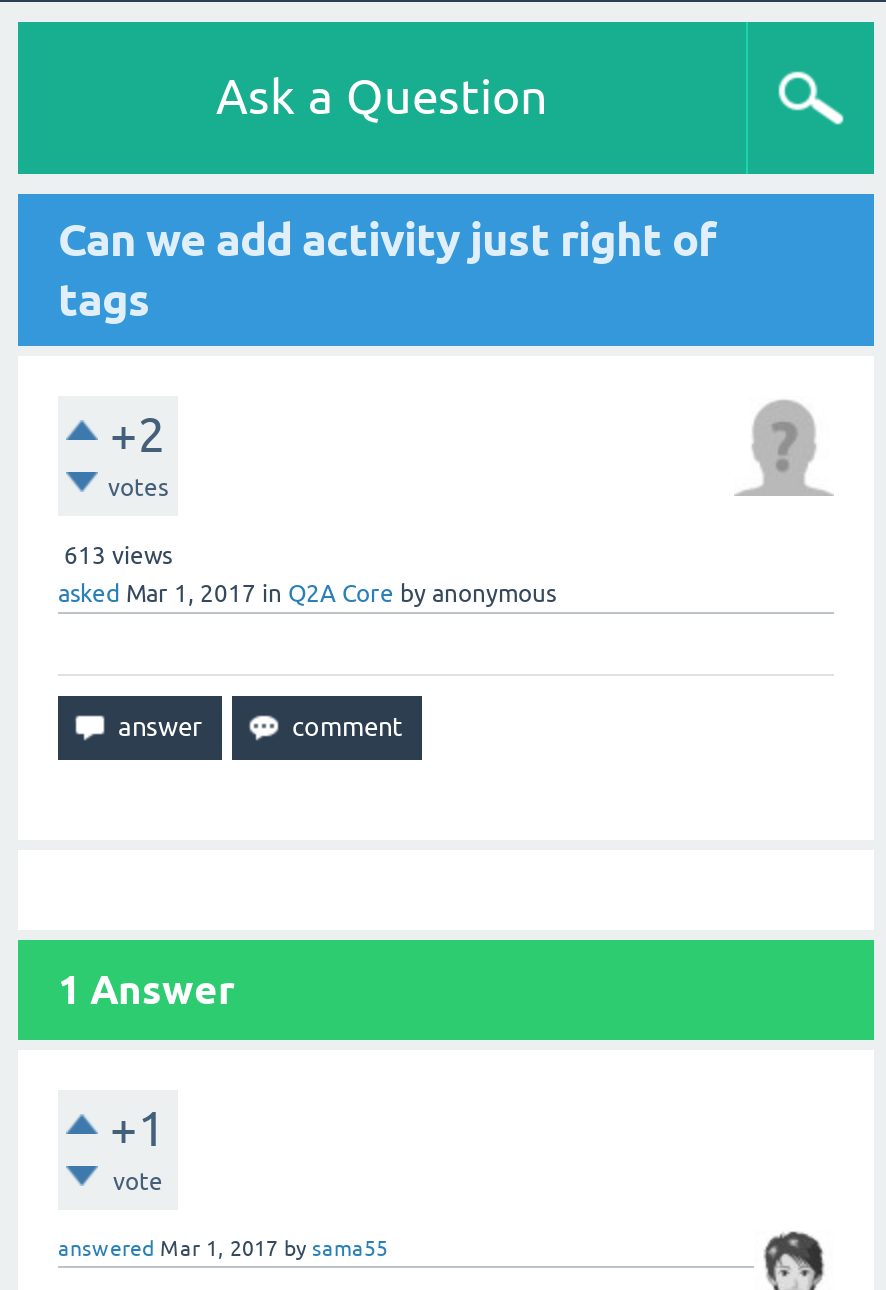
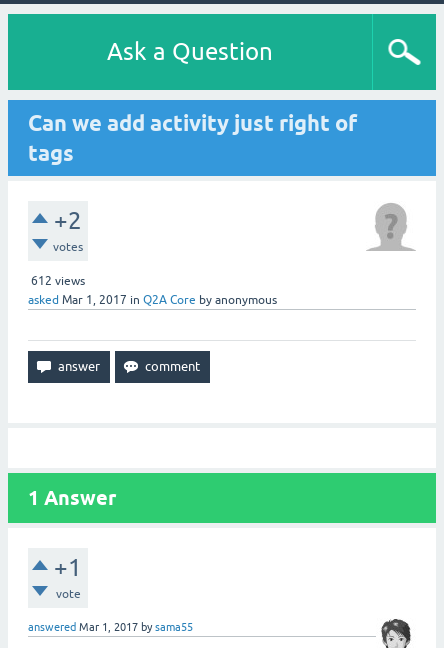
- 613 views
+ 612 views
